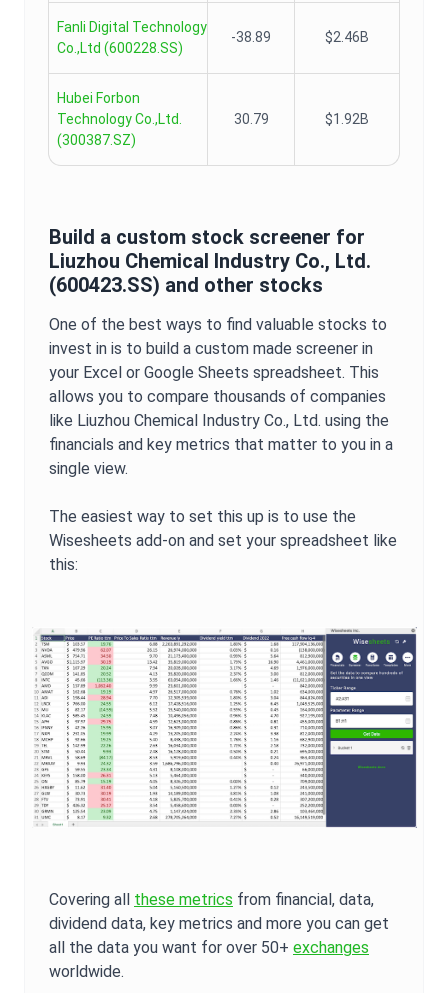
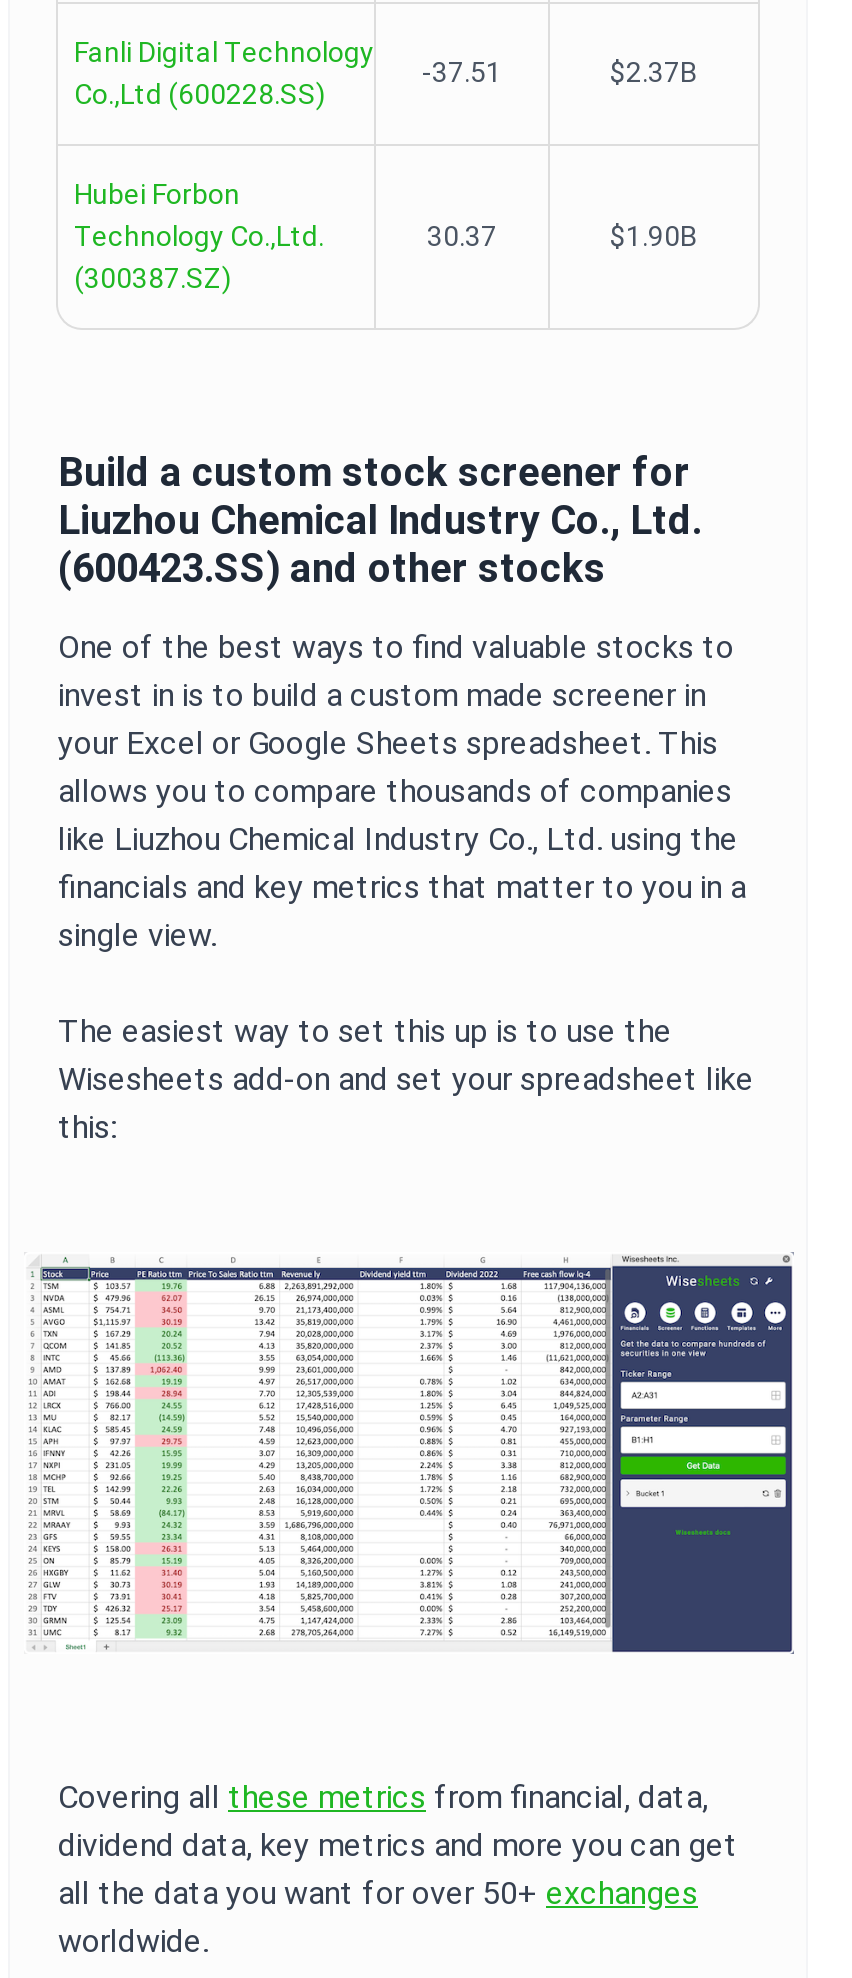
- -38.89
- $2.46B
+ -37.51
+ $2.37B

- 30.79
- $1.92B
+ 30.37
+ $1.90B
